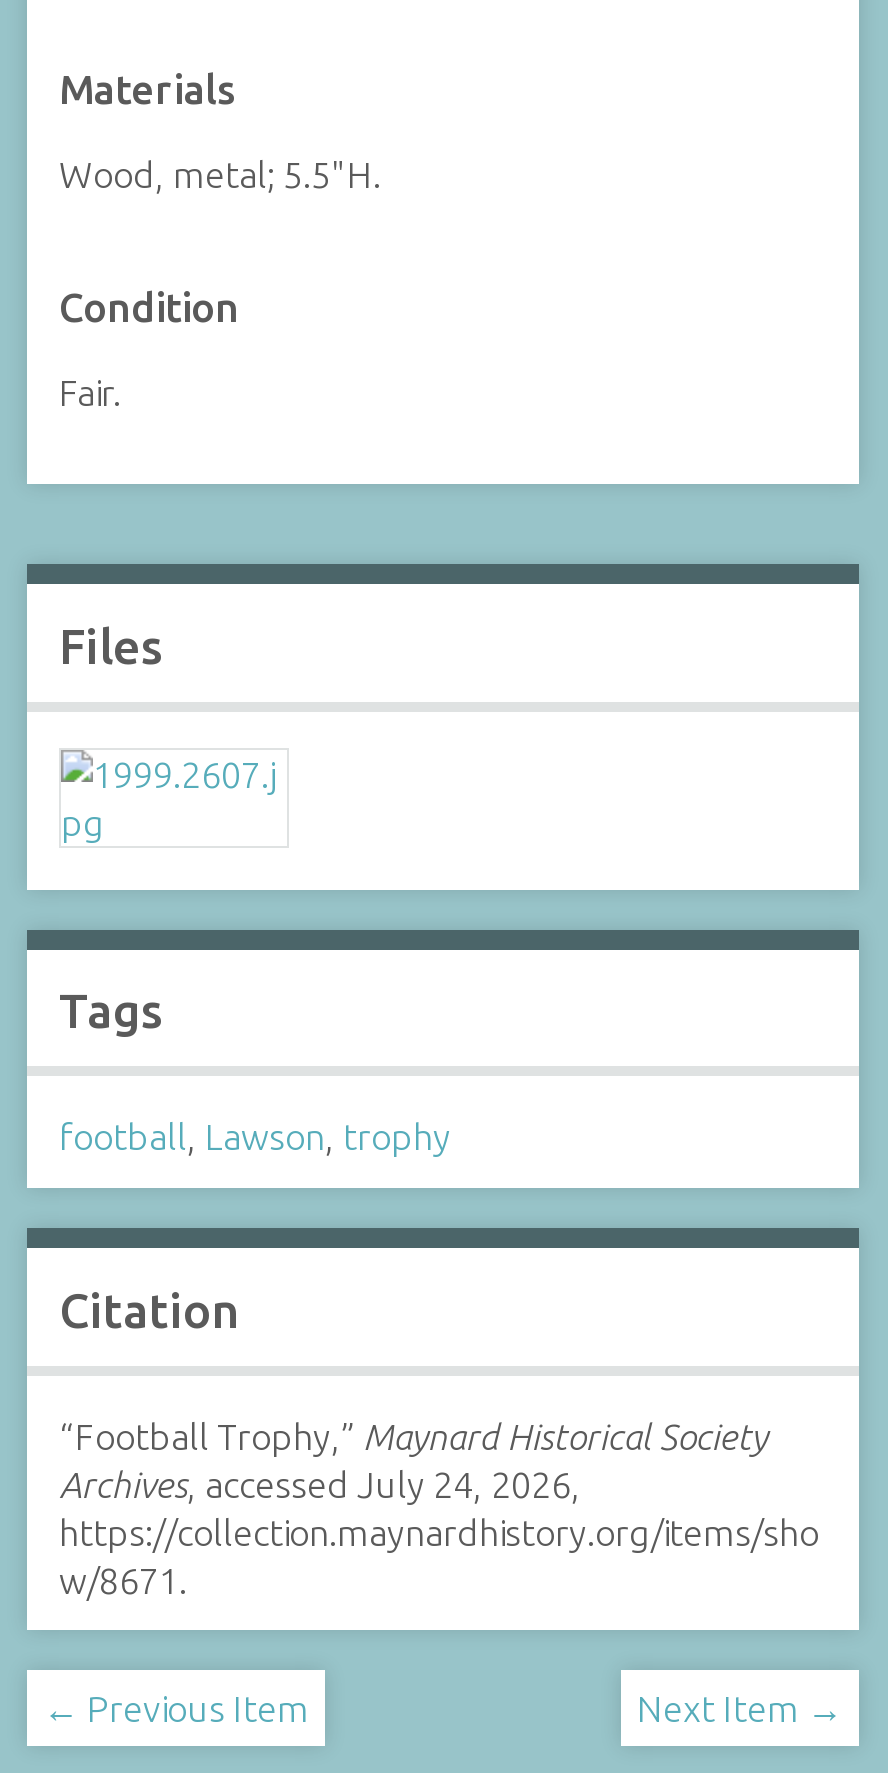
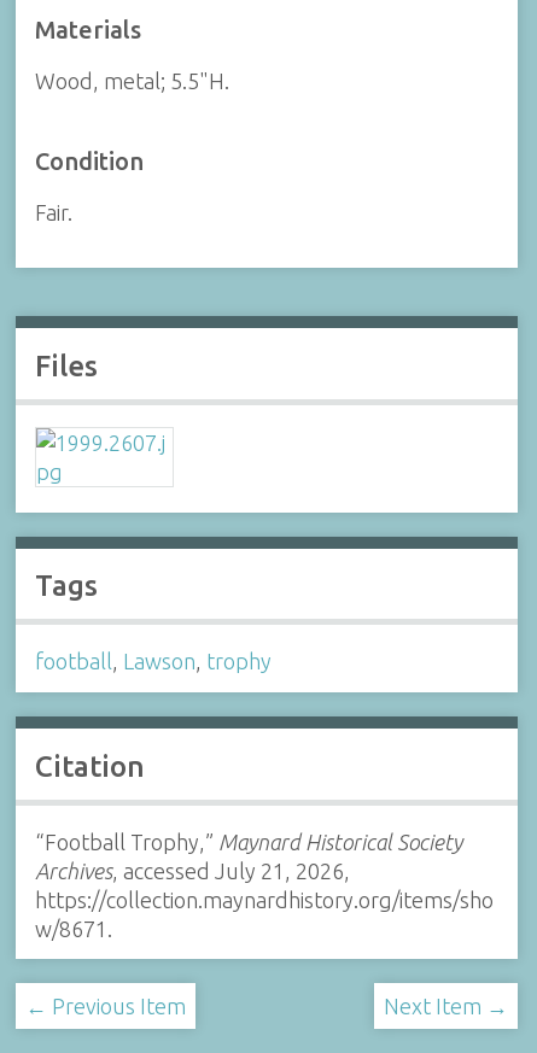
- Archives, accessed July 24, 2026,
+ Archives, accessed July 21, 2026,
